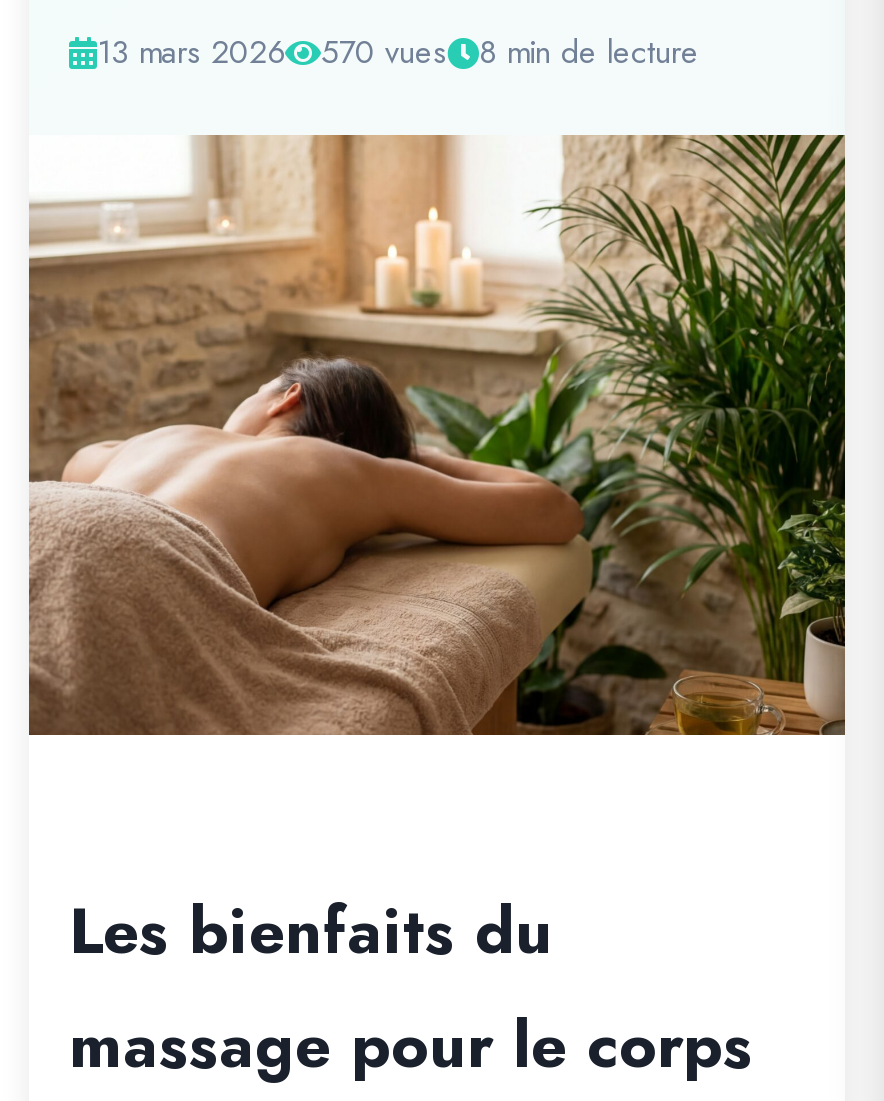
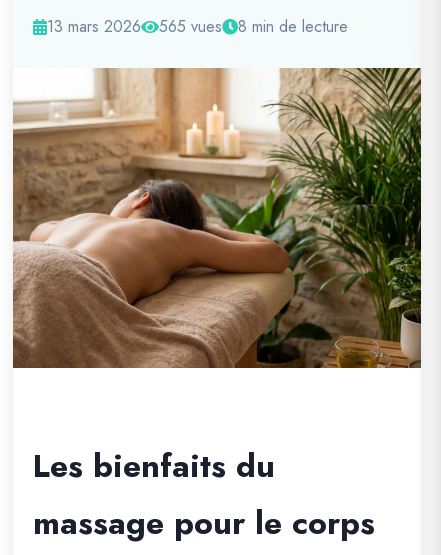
- 570 vues
+ 565 vues
